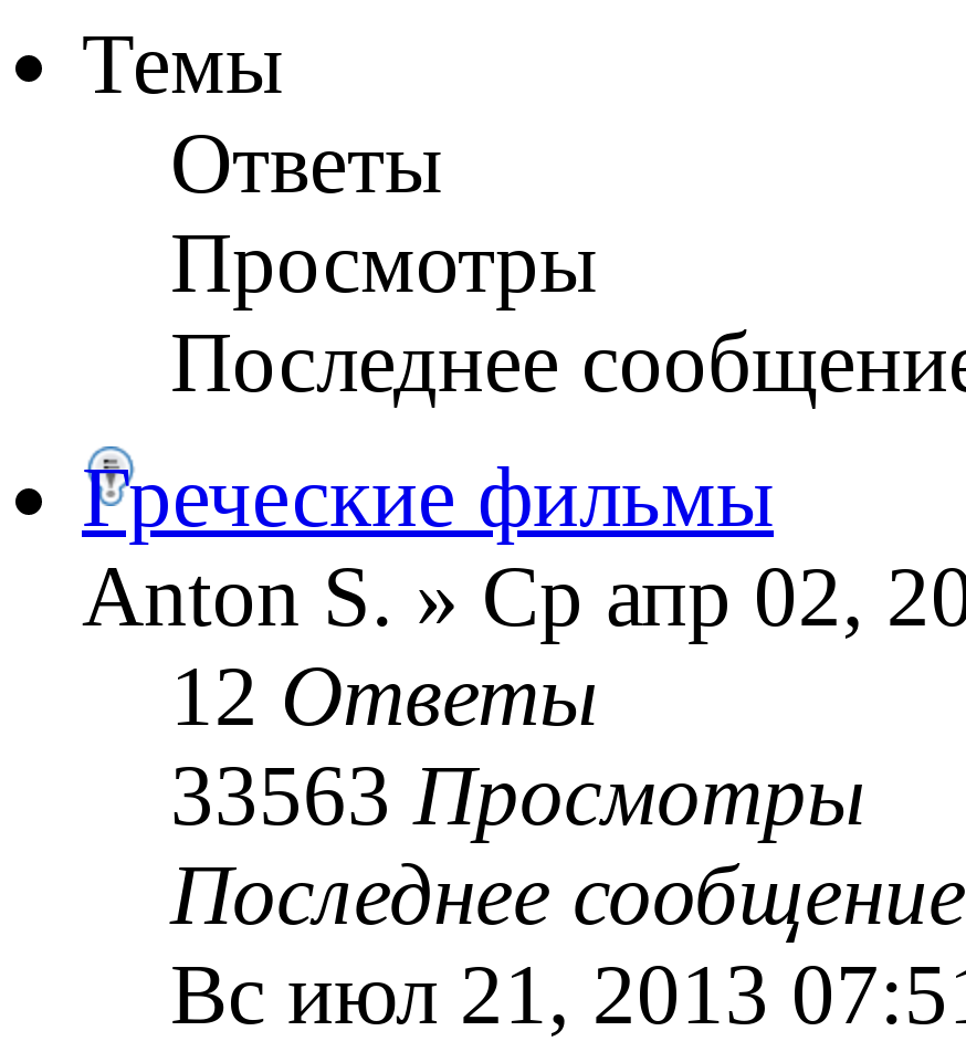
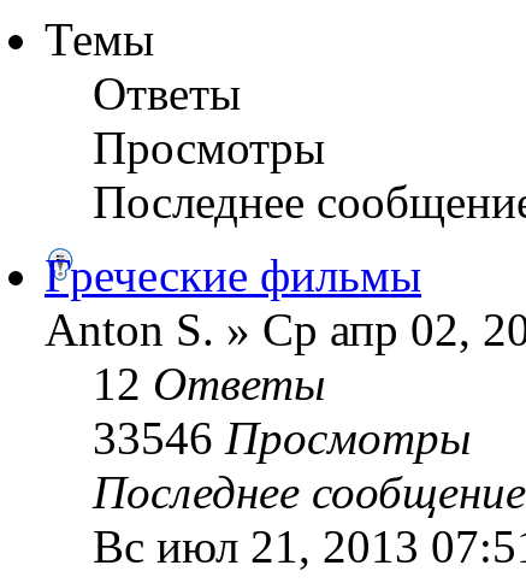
- 33563 Просмотры
+ 33546 Просмотры
